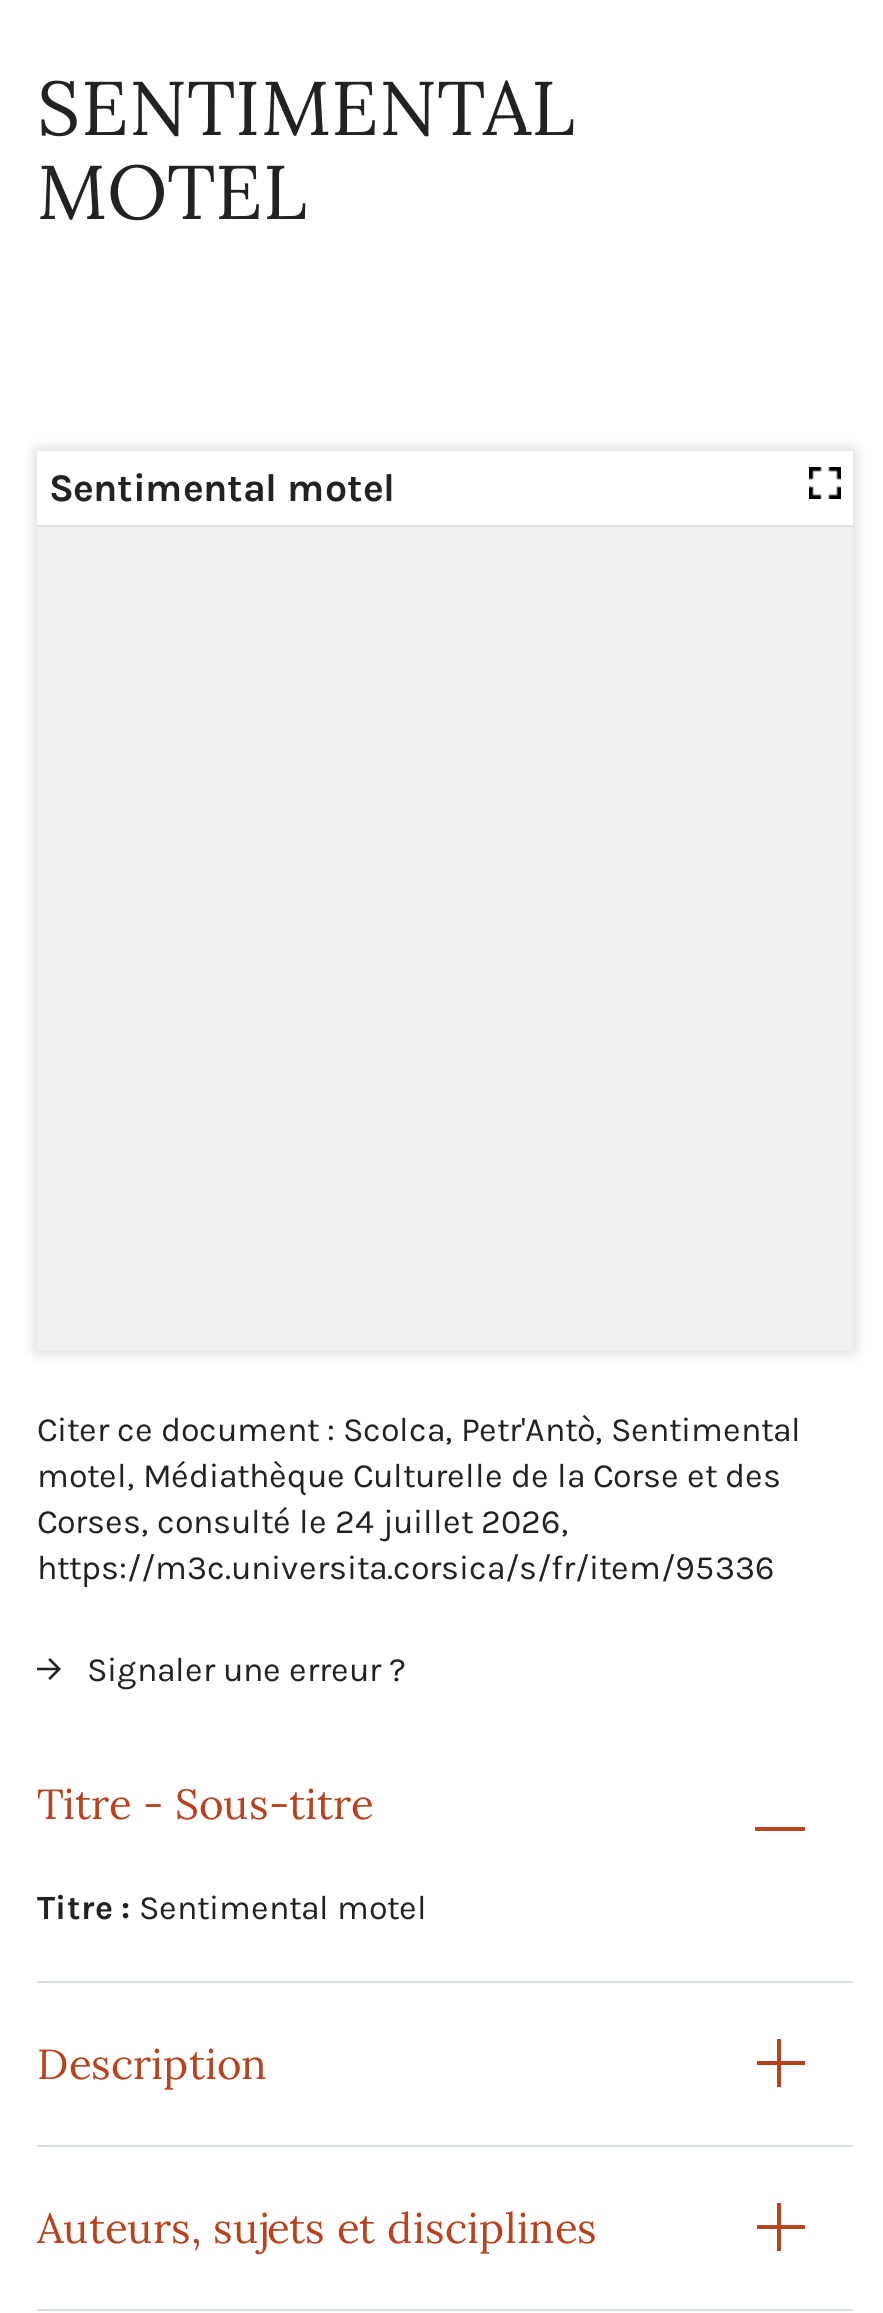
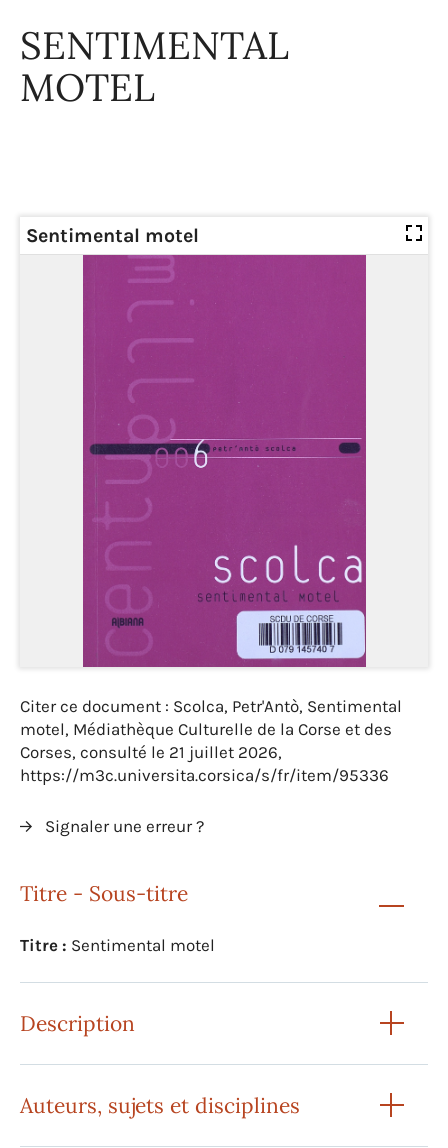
+ [image]

- Corses, consulté le 24 juillet 2026,
+ Corses, consulté le 21 juillet 2026,
